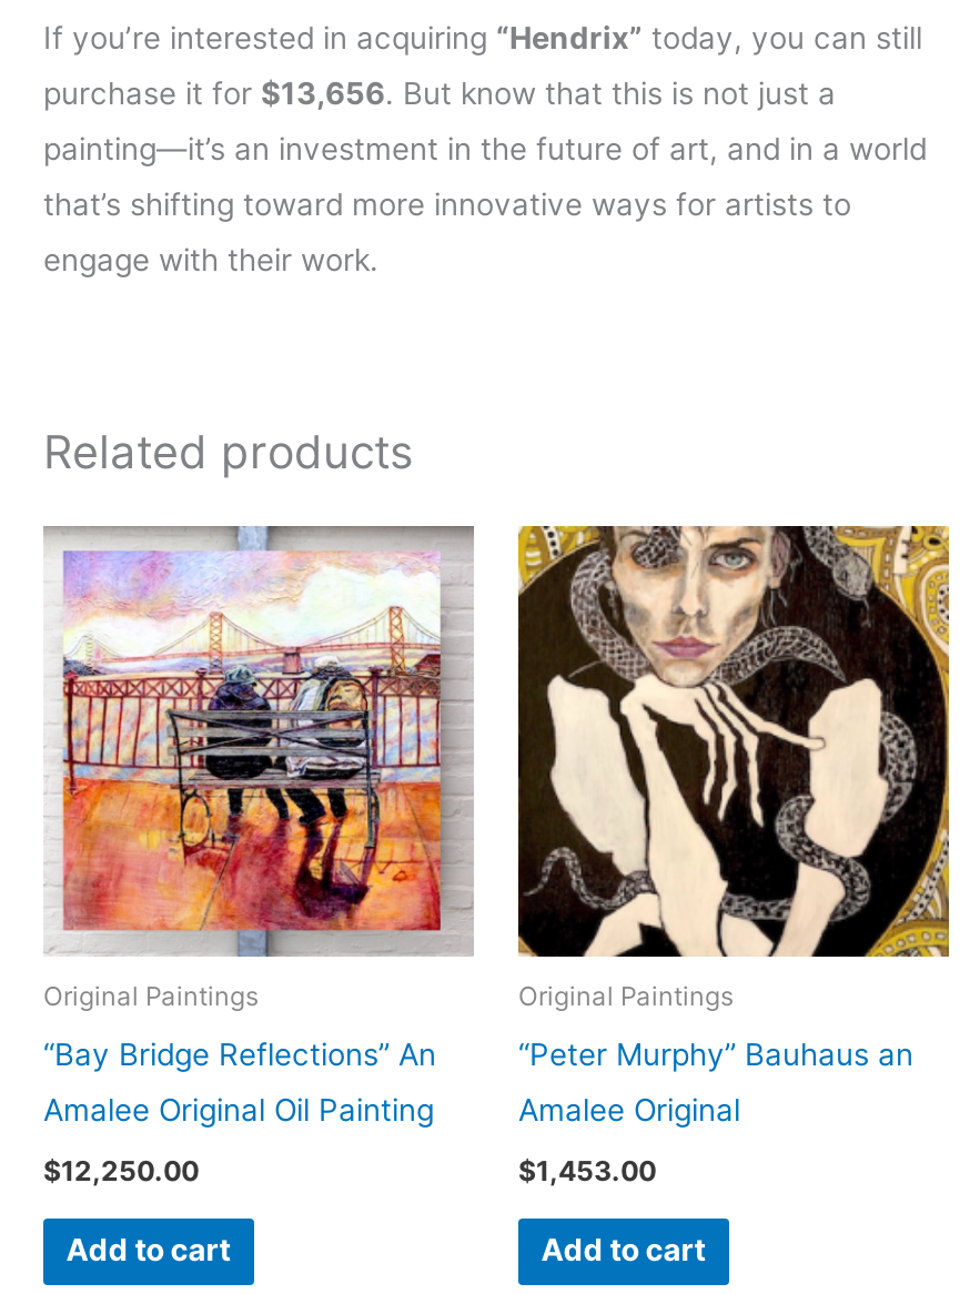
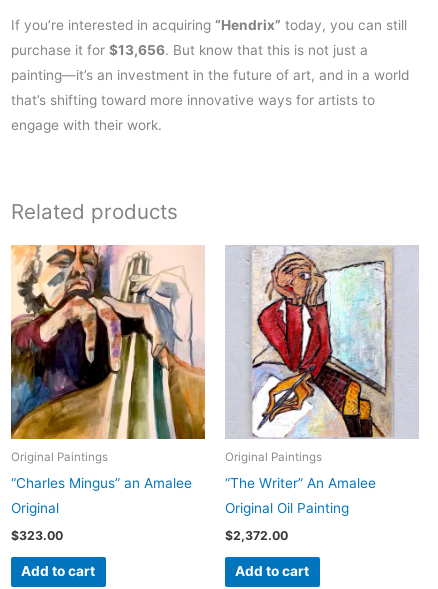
- [image]
- “Bay Bridge Reflections” An
+ [image]
+ “Charles Mingus” an Amalee

- [image]
- “Peter Murphy” Bauhaus an
+ [image]
+ “The Writer” An Amalee

- Amalee Original Oil Painting
+ Original

- Amalee Original
+ Original Oil Painting

- $12,250.00
+ $323.00

- $1,453.00
+ $2,372.00
